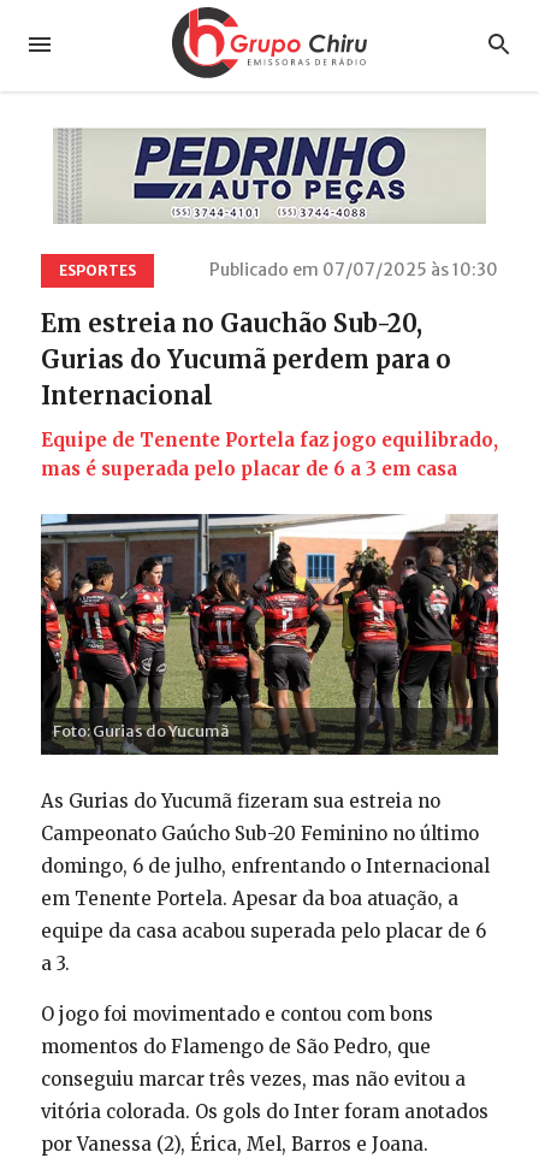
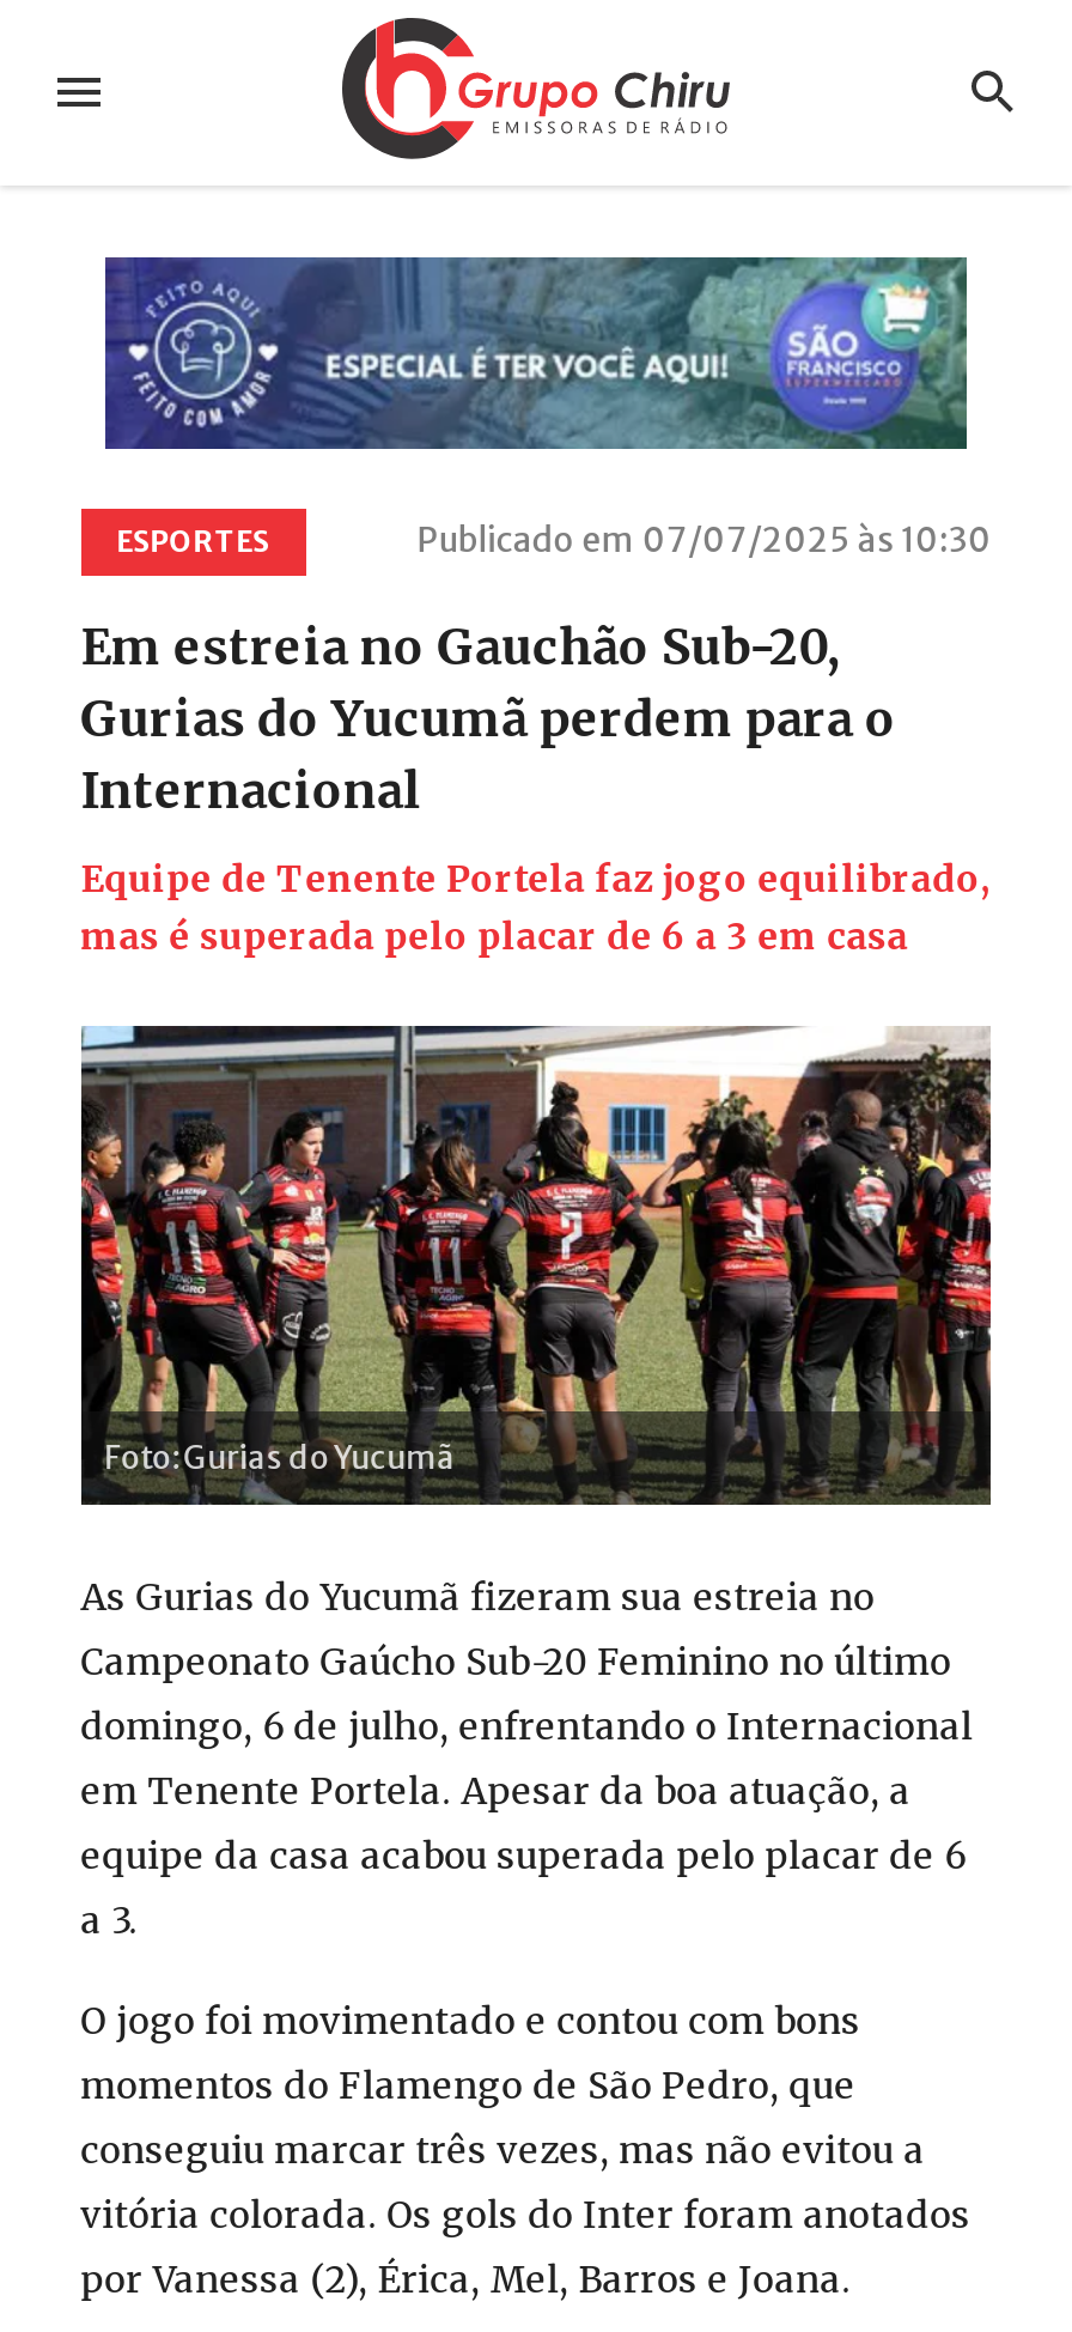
- [image]
+ [image]
